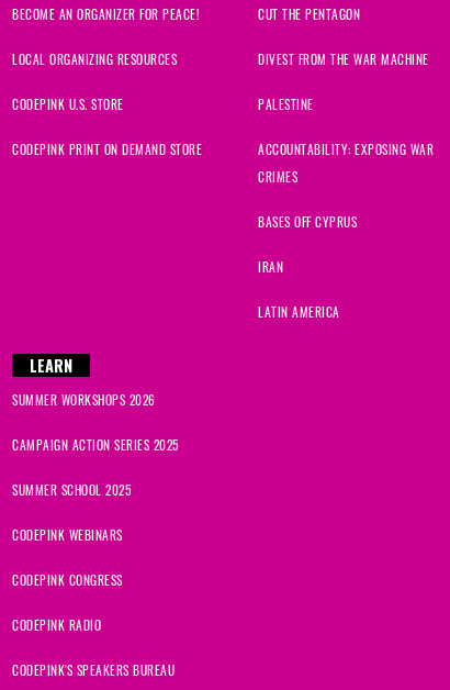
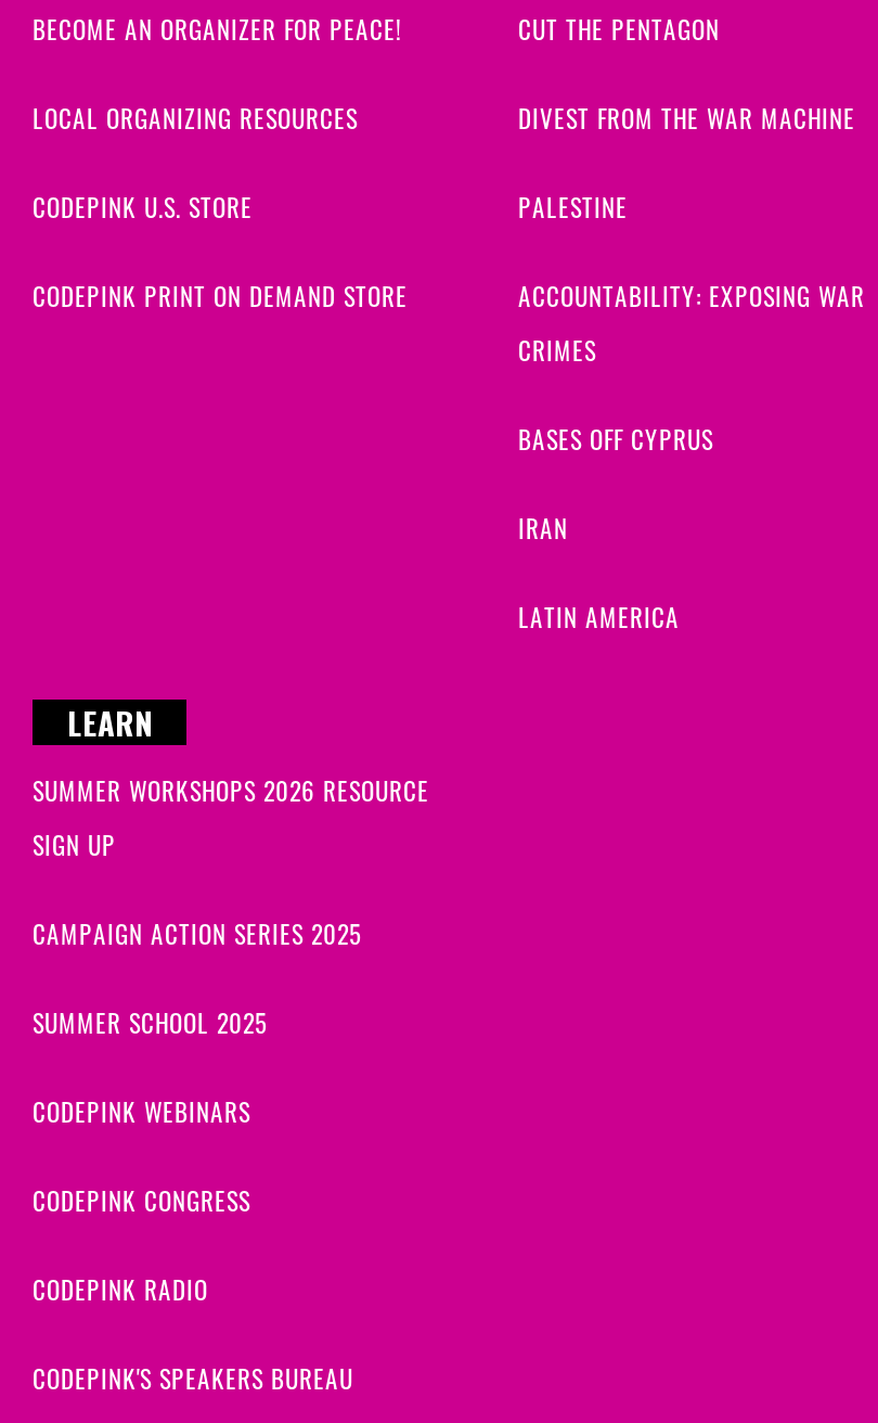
- SUMMER WORKSHOPS 2026
+ SUMMER WORKSHOPS 2026 RESOURCE
+ SIGN UP
